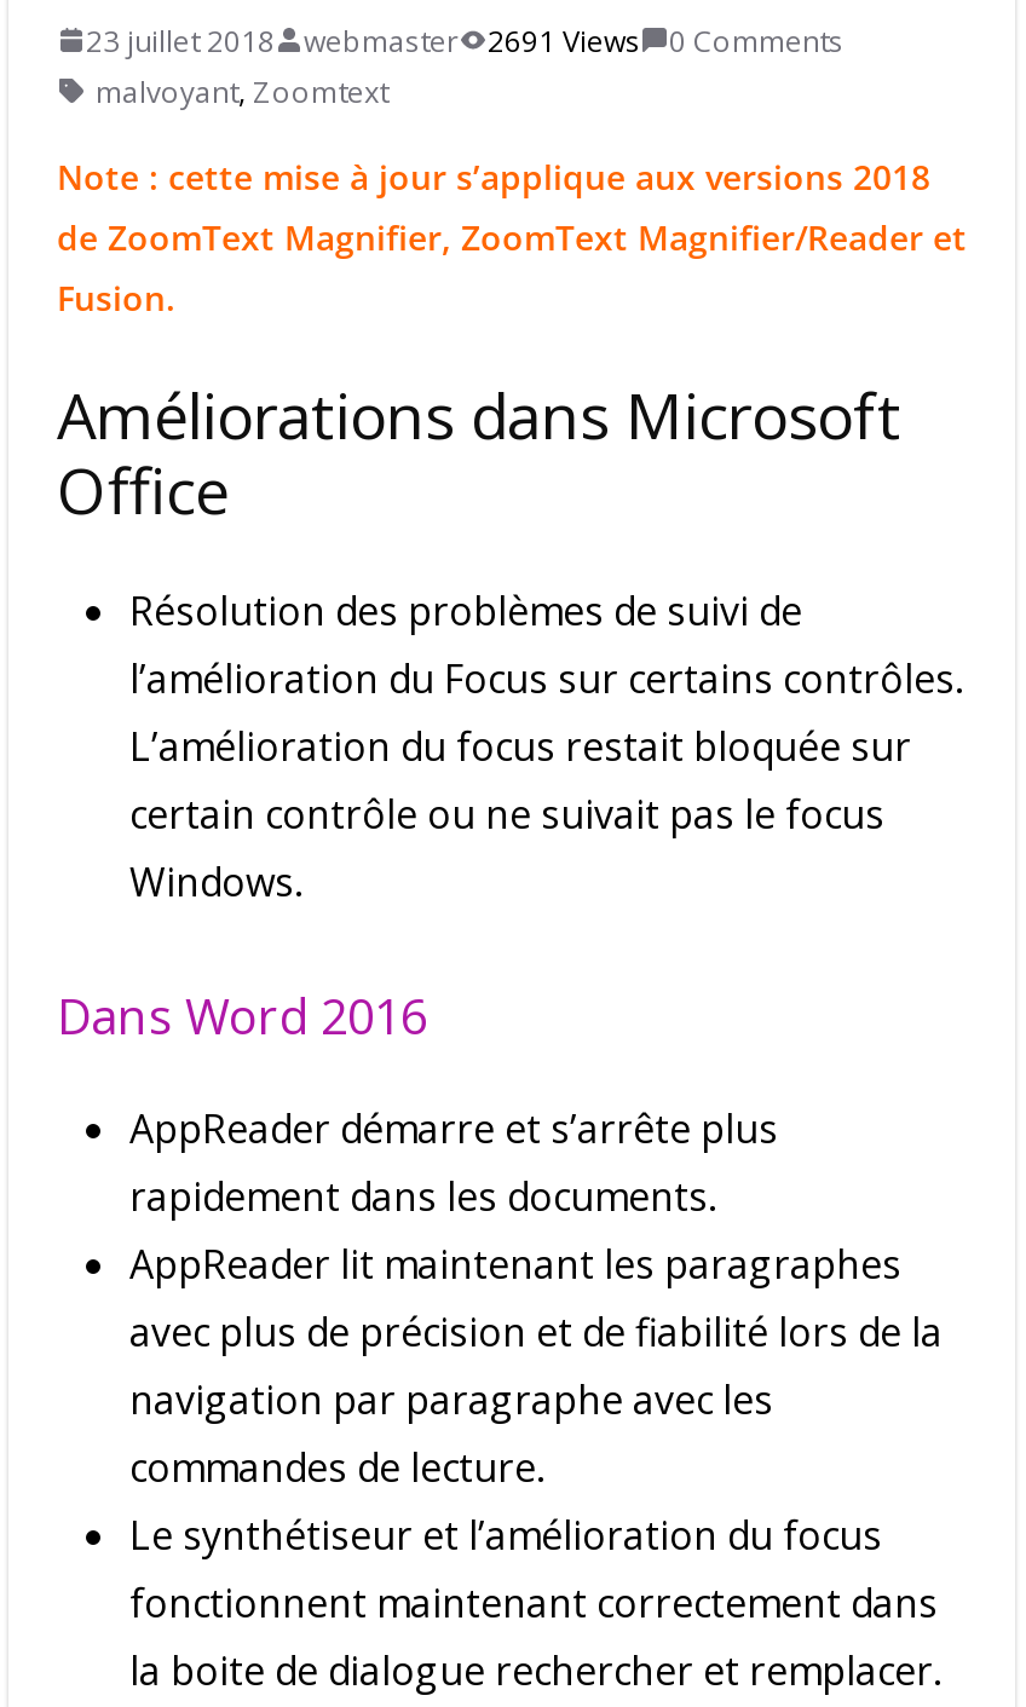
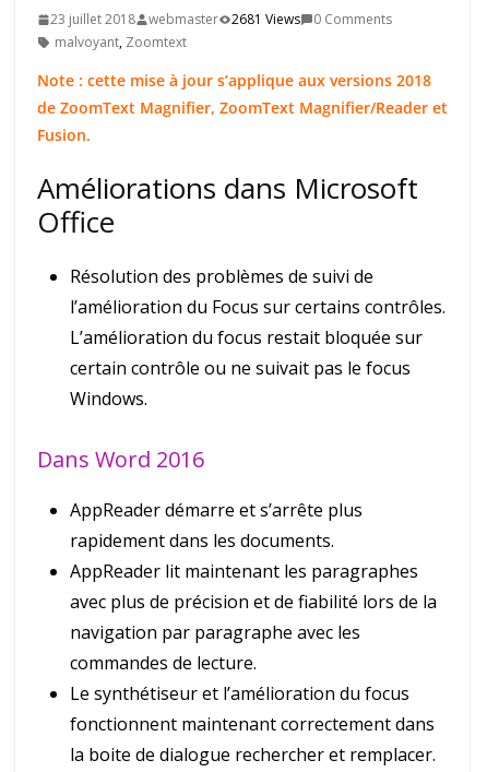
- 23 juillet 2018 webmaster 2691 Views 0 Comments
+ 23 juillet 2018 webmaster 2681 Views 0 Comments
